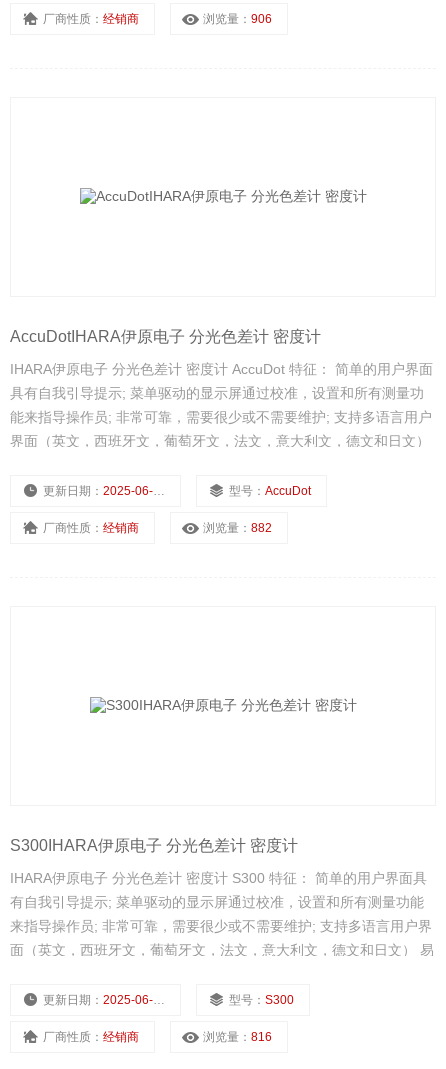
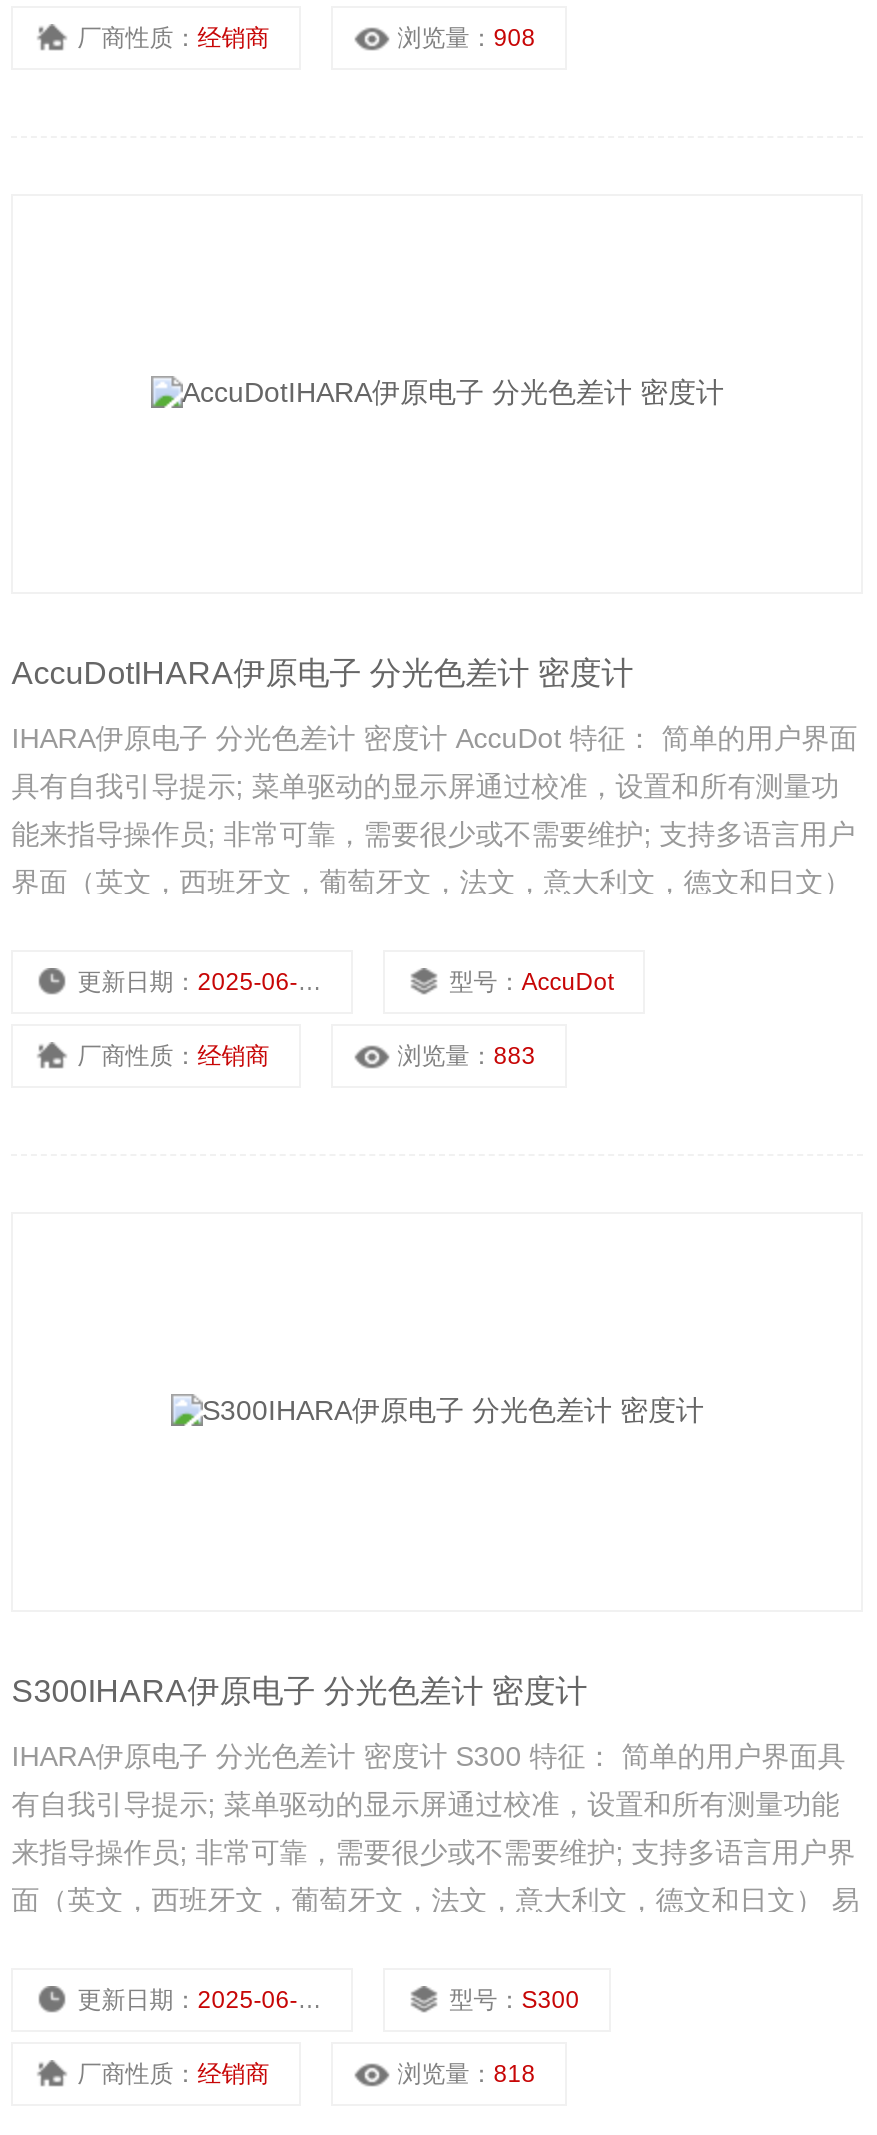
- 浏览量：906
+ 浏览量：908

- 浏览量：882
+ 浏览量：883

- 浏览量：816
+ 浏览量：818
